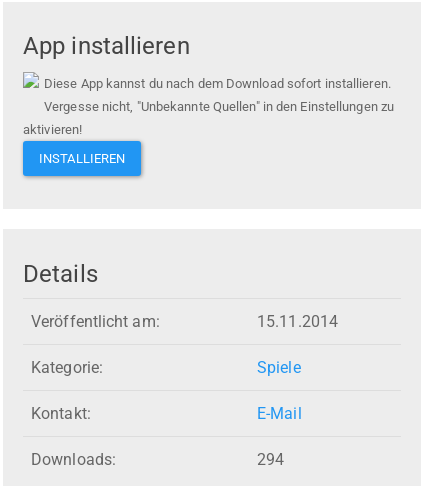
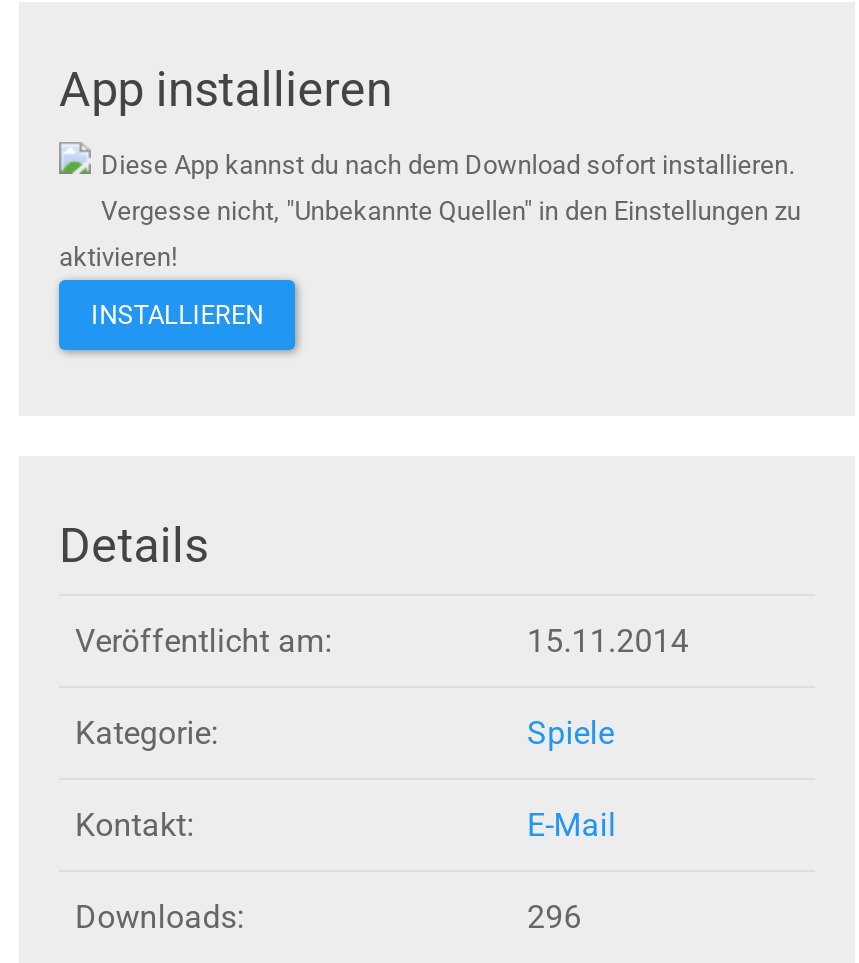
- 294
+ 296
